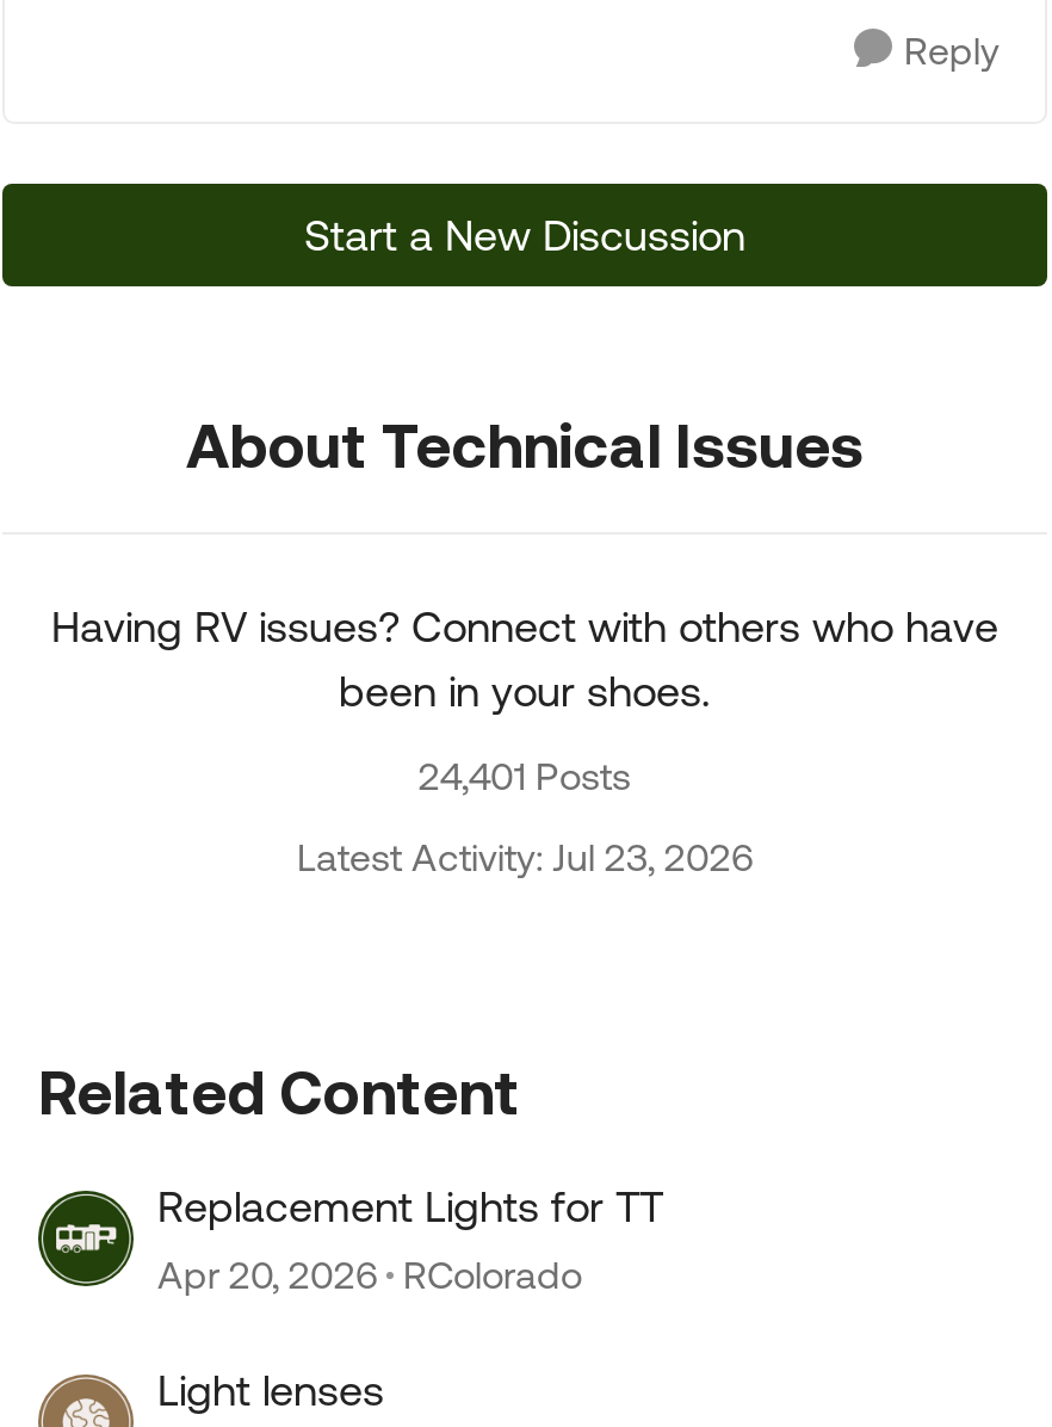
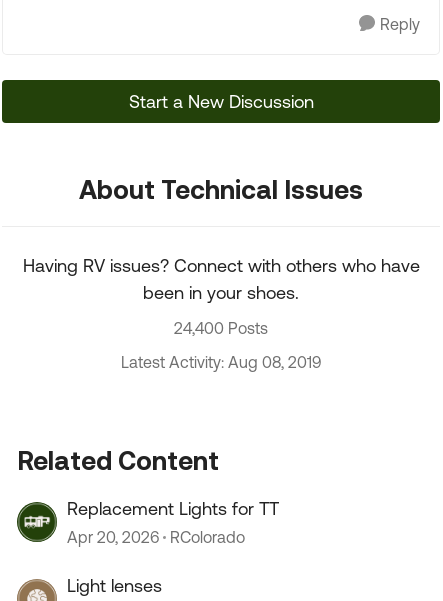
- 24,401 Posts
+ 24,400 Posts

- Latest Activity: Jul 23, 2026
+ Latest Activity: Aug 08, 2019
